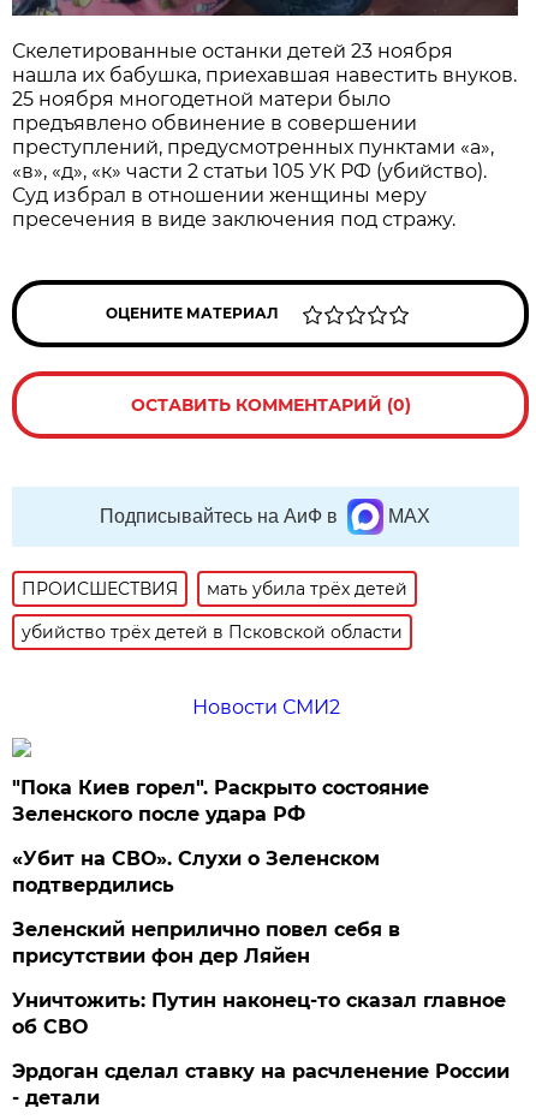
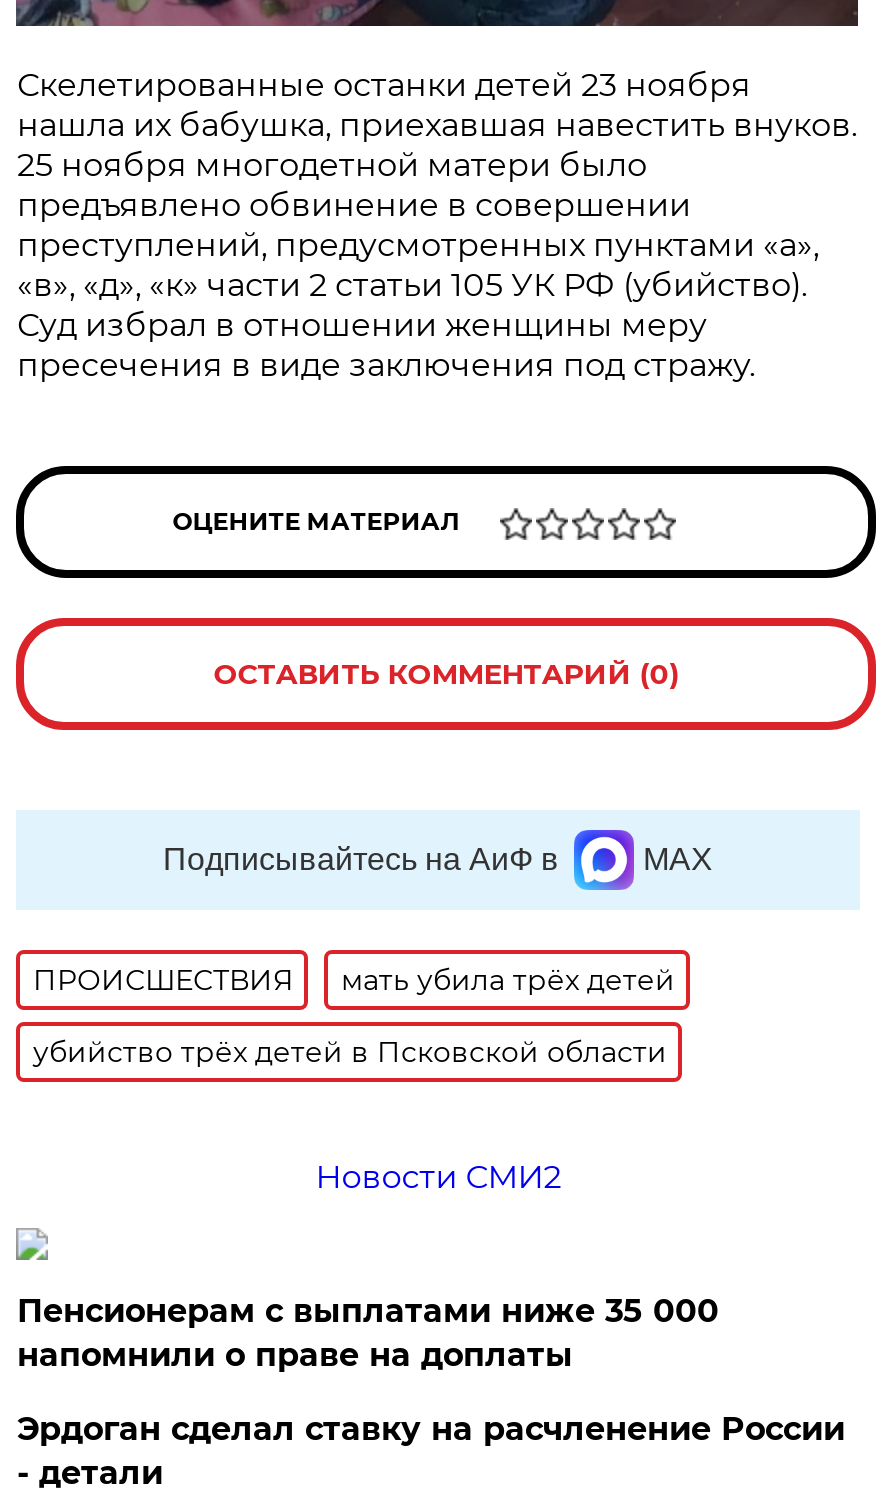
- "Пока Киев горел". Раскрыто состояние
- Зеленского после удара РФ
- «Убит на СВО». Слухи о Зеленском
- подтвердились
- Зеленский неприлично повел cебя в
- присутствии фон дер Ляйен
- Уничтожить: Путин наконец-то сказал главное
- об СВО
+ Пенсионерам с выплатами ниже 35 000
+ напомнили о праве на доплаты
